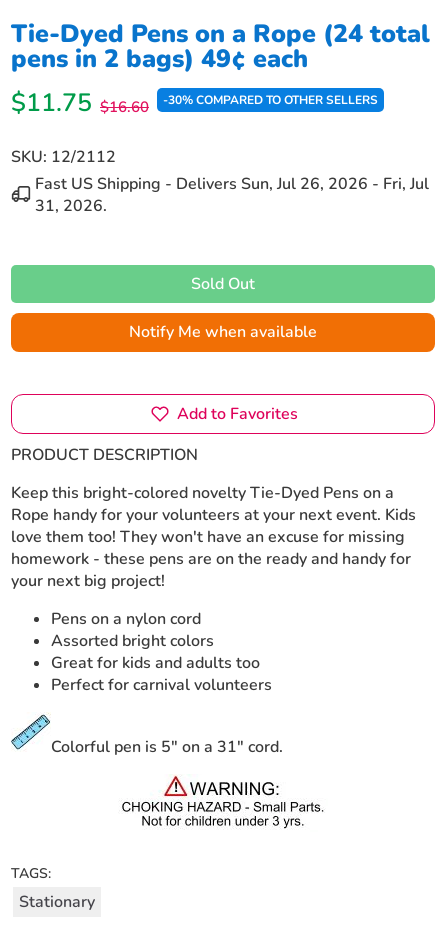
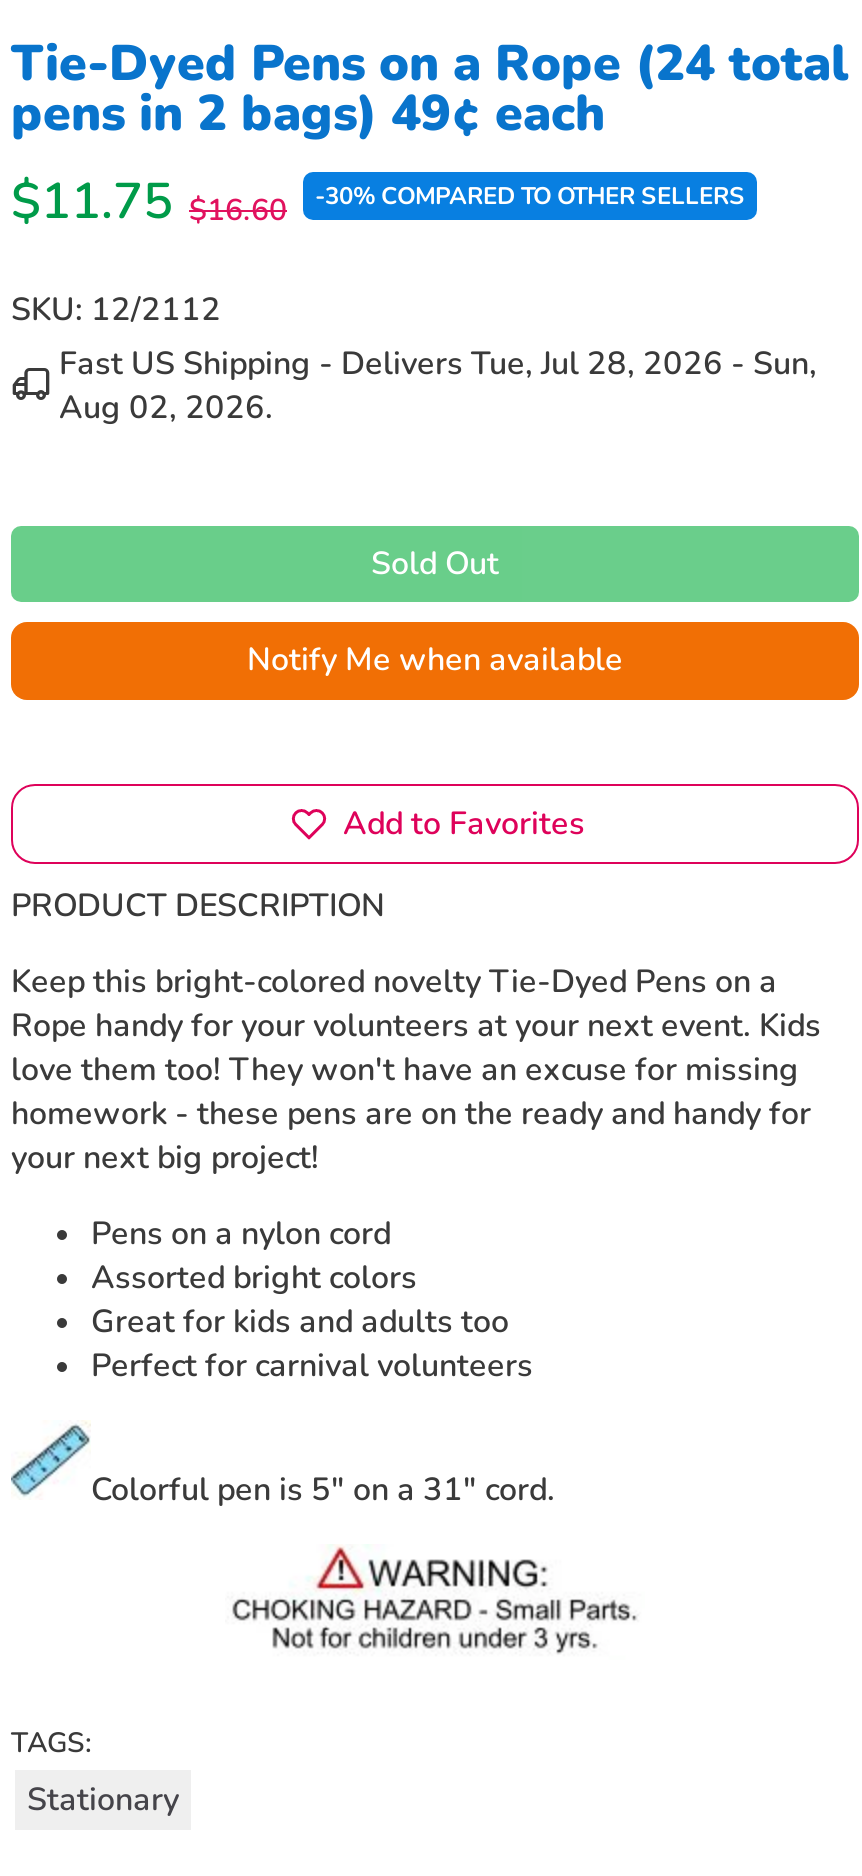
- Fast US Shipping - Delivers Sun, Jul 26, 2026 - Fri, Jul
- 31, 2026.
+ Fast US Shipping - Delivers Tue, Jul 28, 2026 - Sun,
+ Aug 02, 2026.
